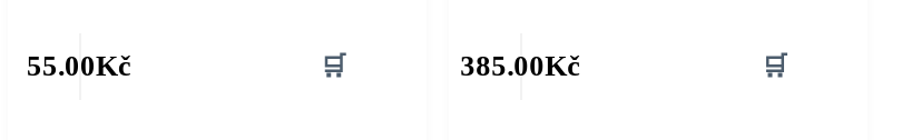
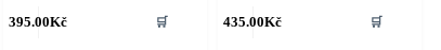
- 55.00Kč
+ 395.00Kč

- 385.00Kč
+ 435.00Kč
